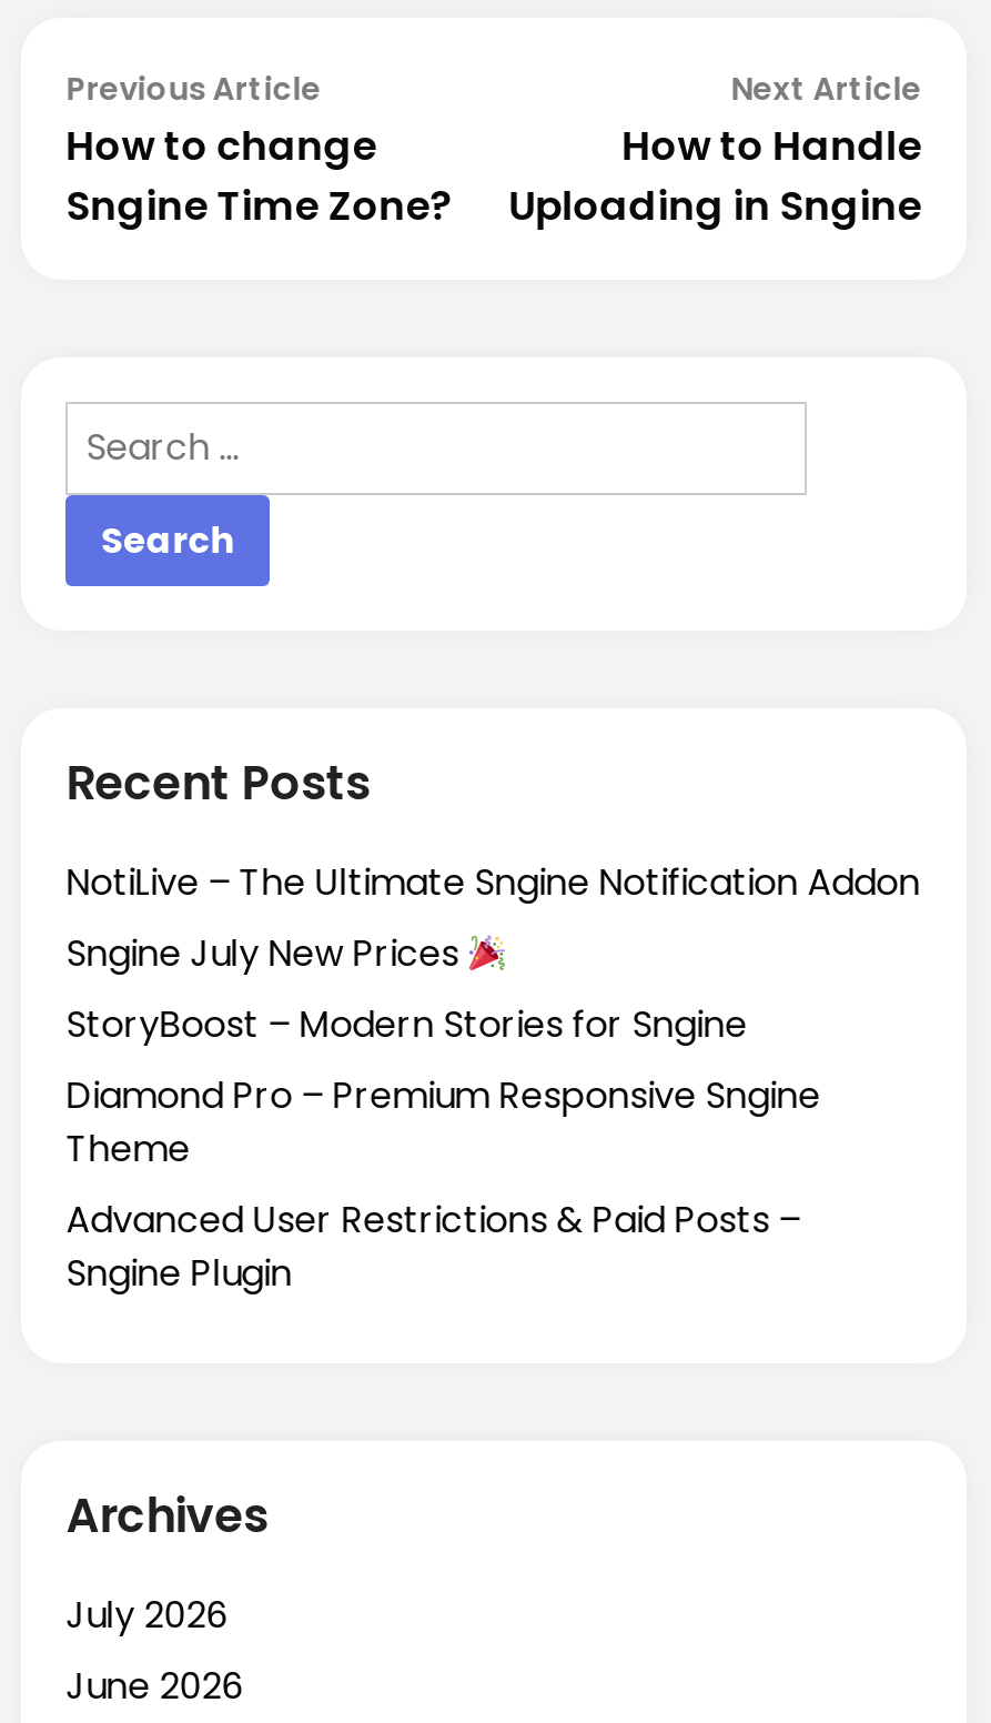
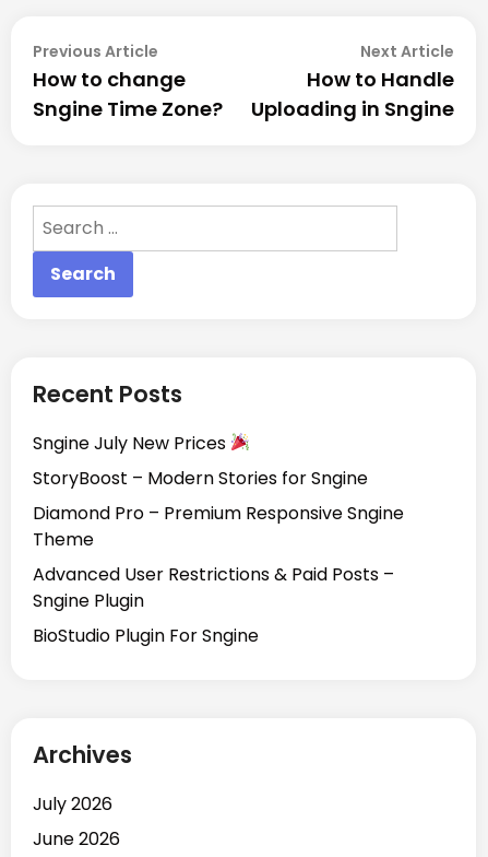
- NotiLive – The Ultimate Sngine Notification Addon

moved up: Sngine July New Prices | StoryBoost – Modern Stories for Sngine | Diamond Pro – Premium Responsive Sngine | Theme | Advanced User Restrictions & Paid Posts – | Sngine Plugin

+ BioStudio Plugin For Sngine
